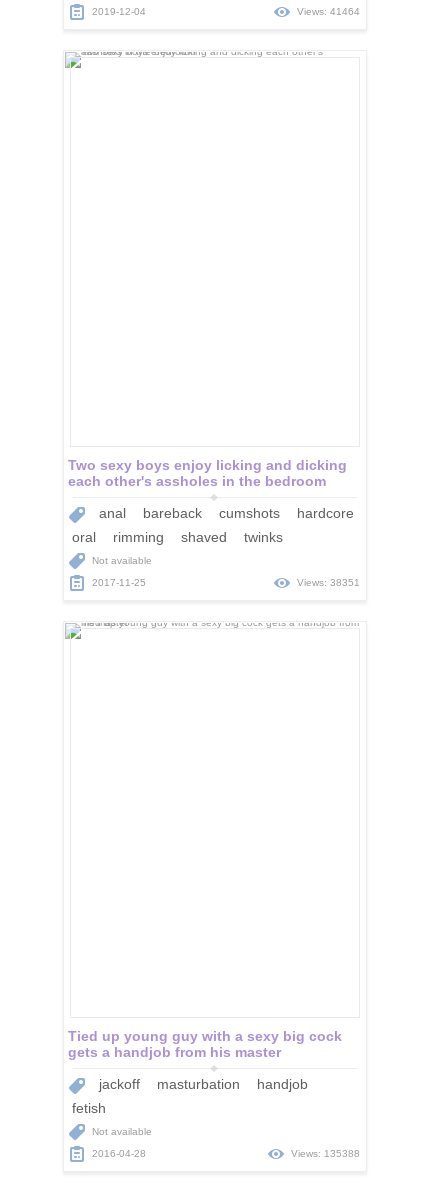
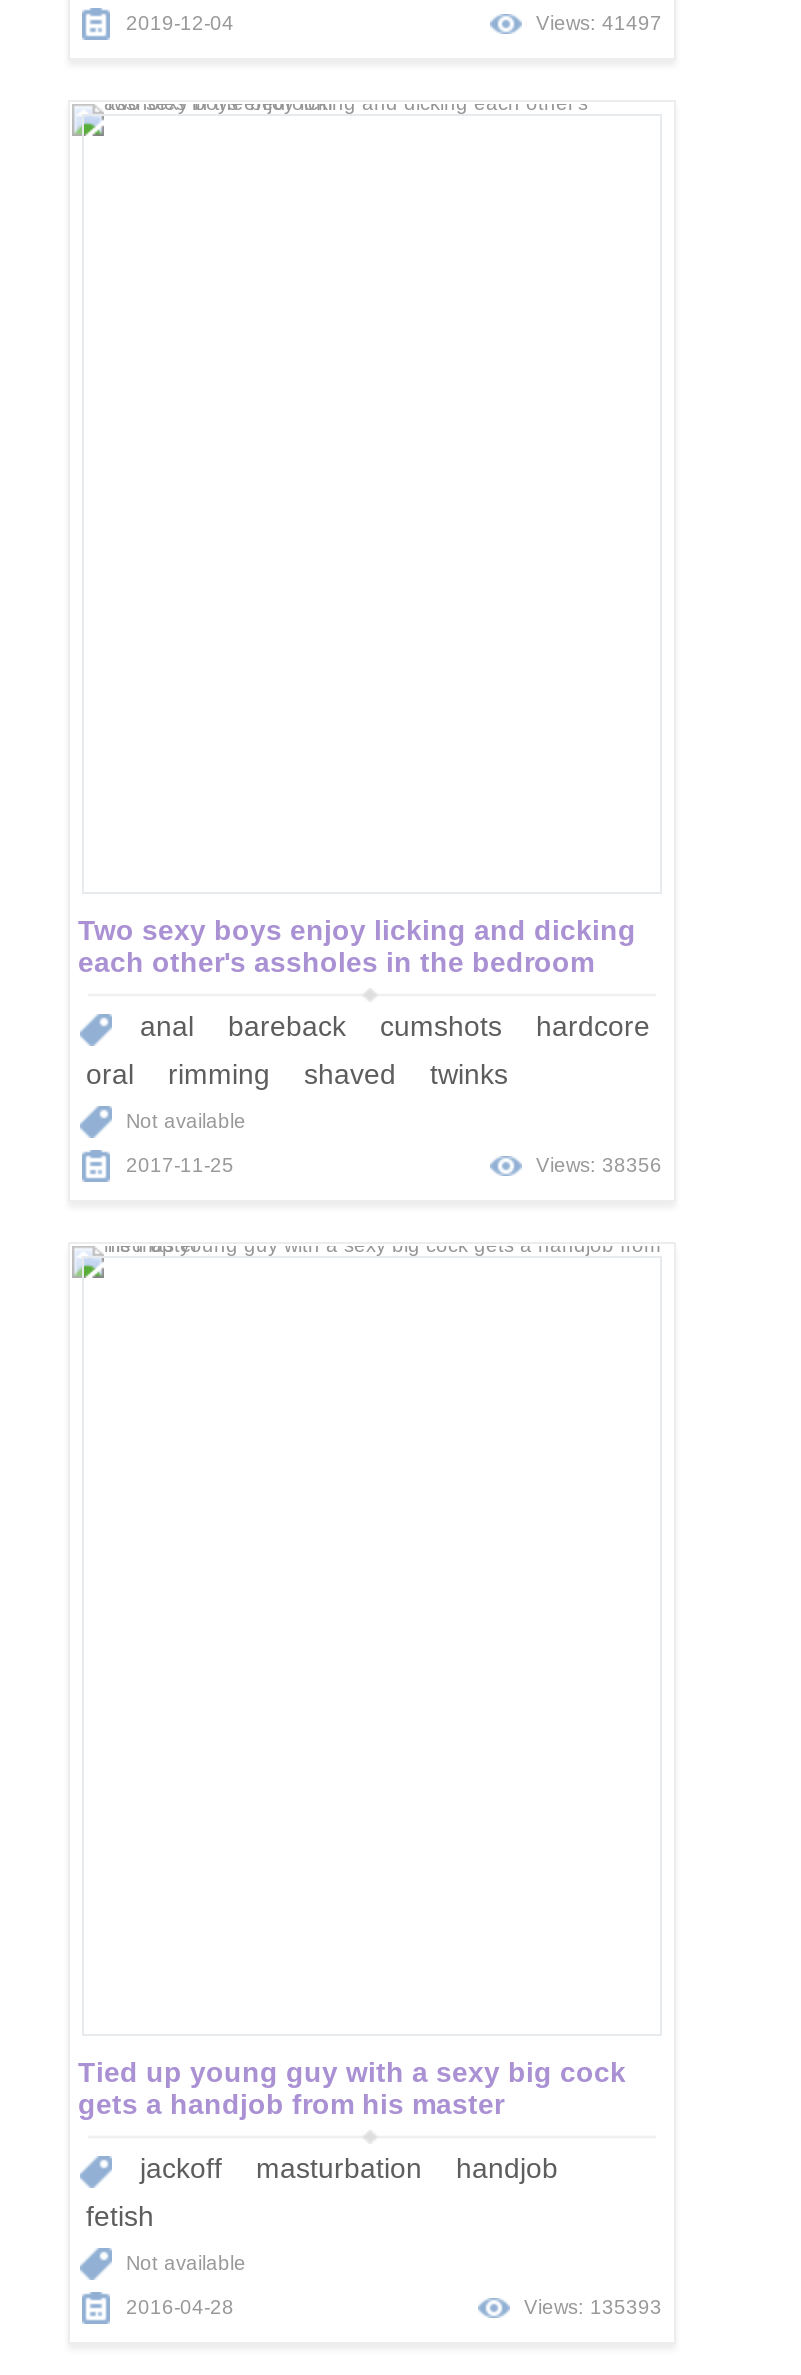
- Views: 41464
+ Views: 41497

- Views: 38351
+ Views: 38356

- Views: 135388
+ Views: 135393
